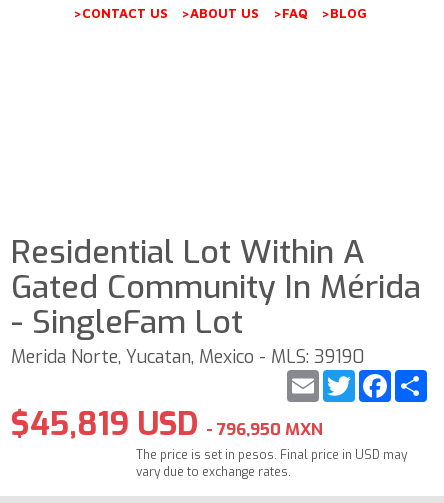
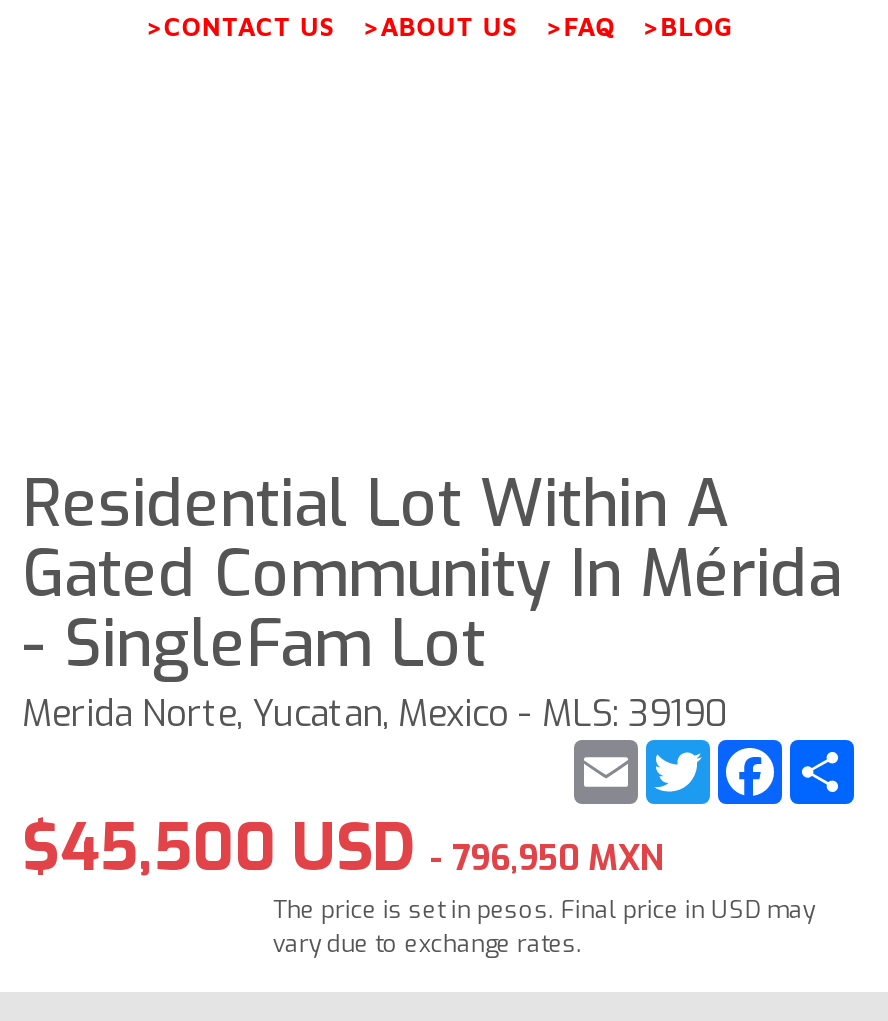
- $45,819 USD - 796,950 MXN
+ $45,500 USD - 796,950 MXN
